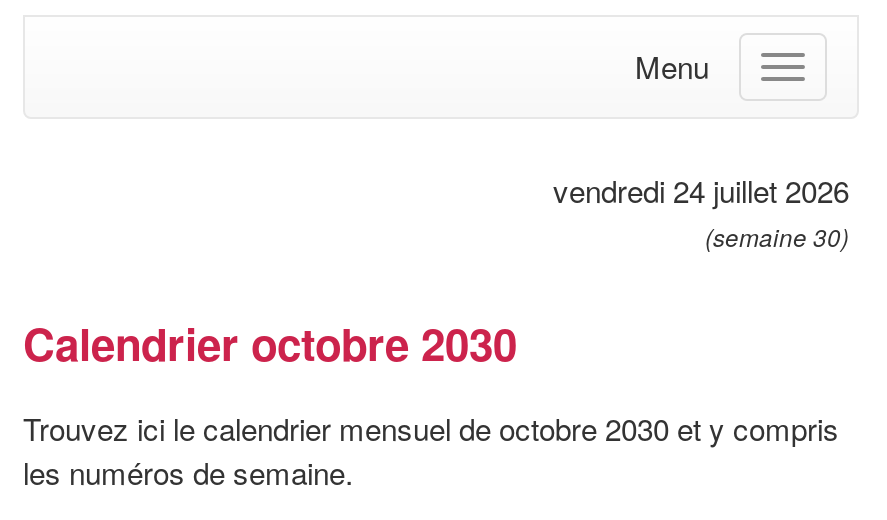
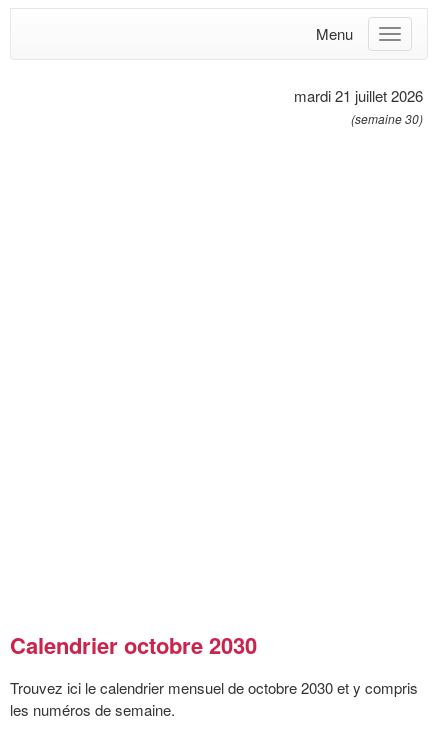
- vendredi 24 juillet 2026
+ mardi 21 juillet 2026
